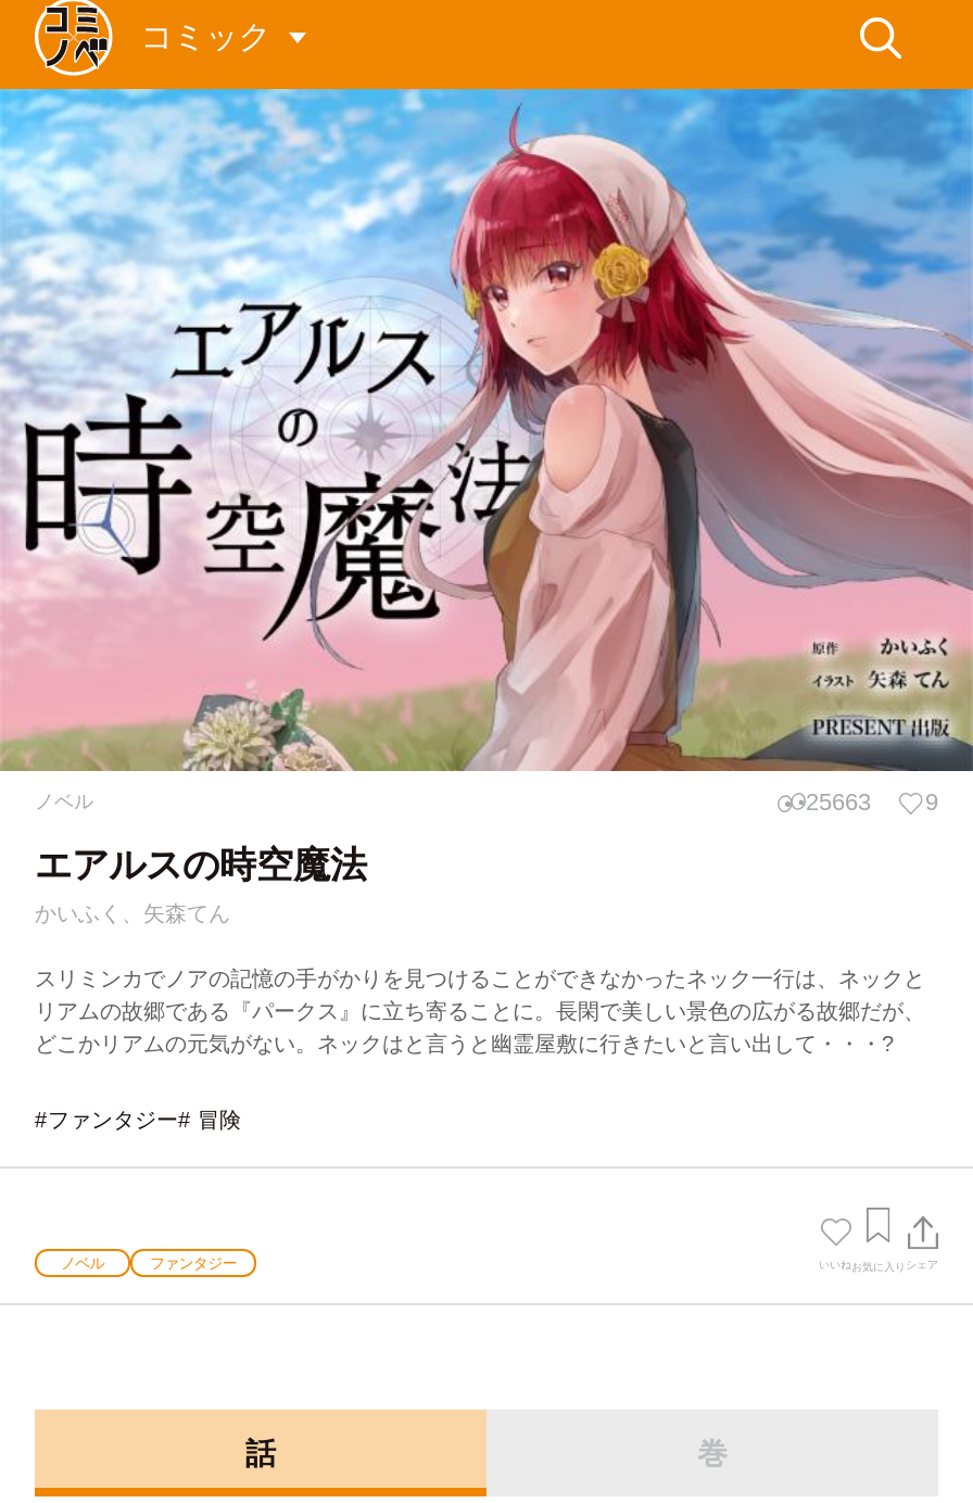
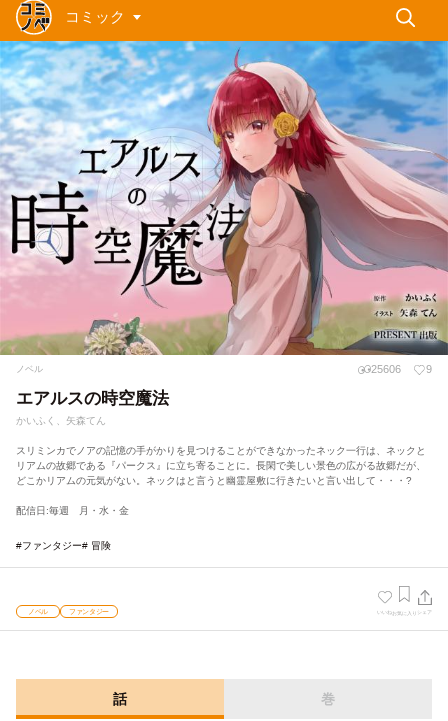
- 25663
+ 25606

+ 配信日:毎週 月・水・金
